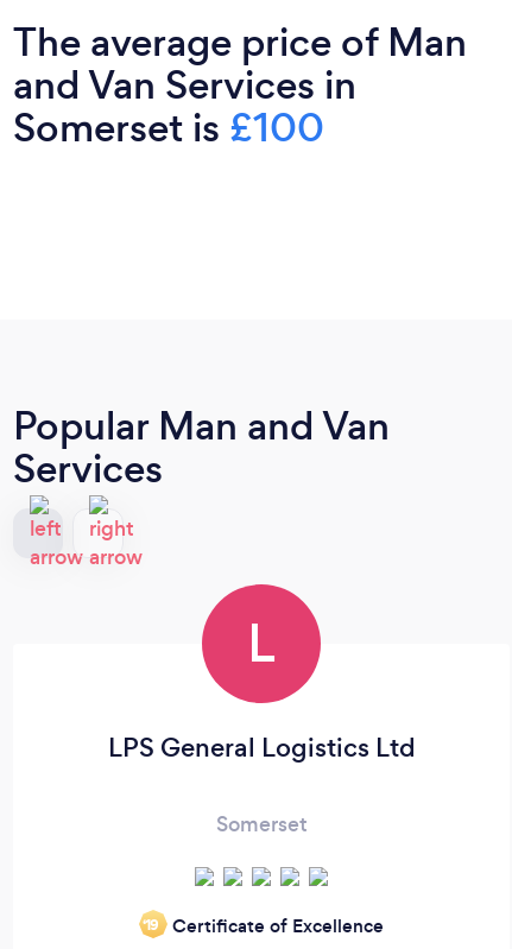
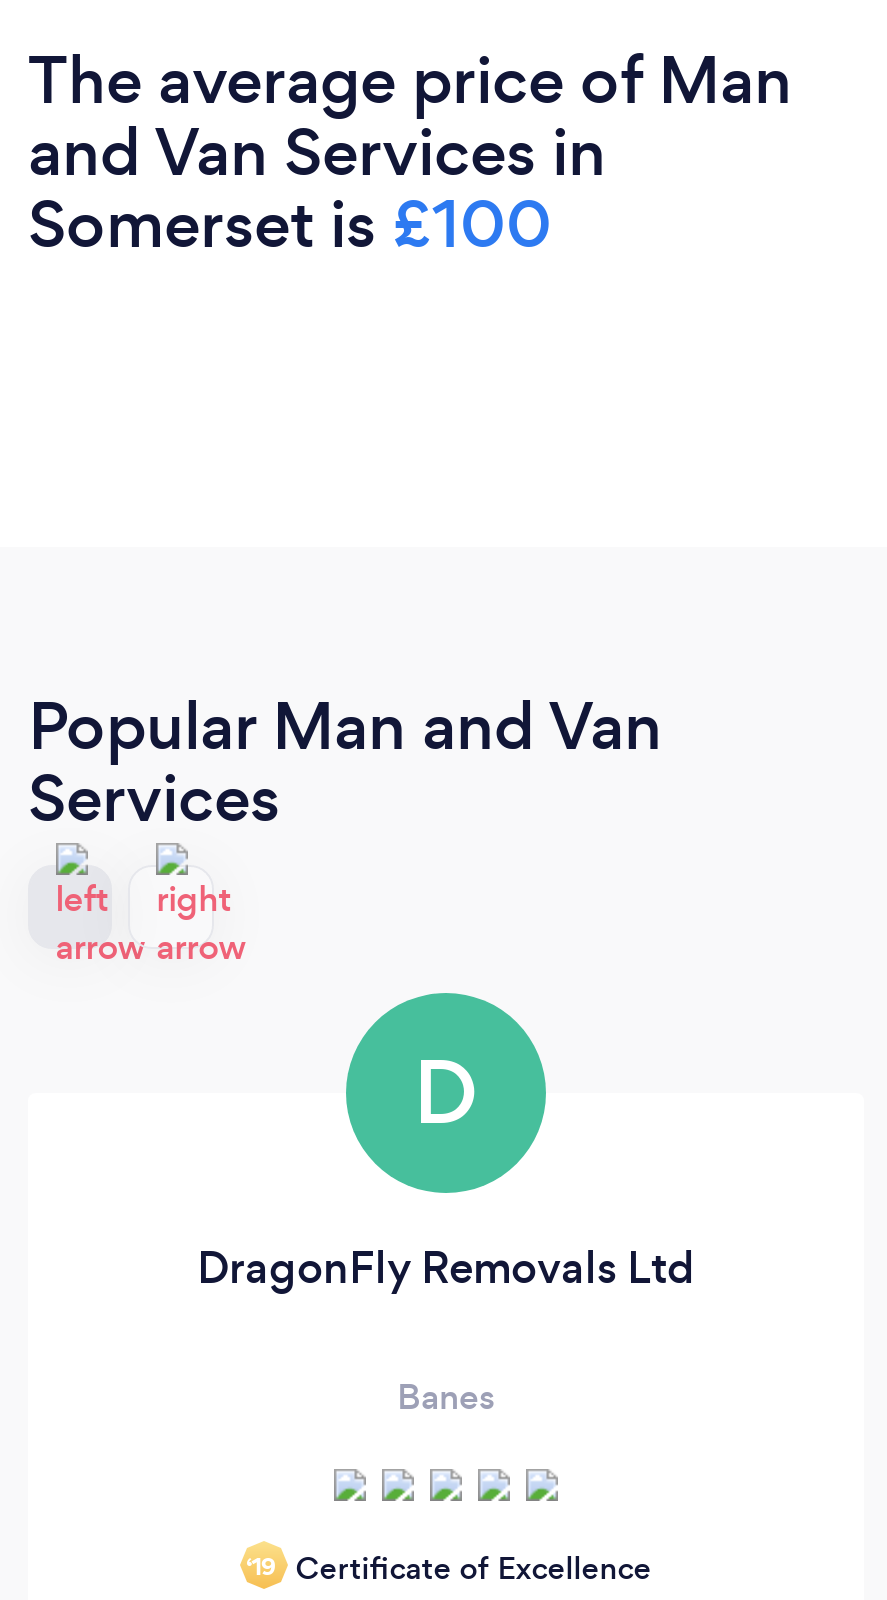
- L
+ D

- LPS General Logistics Ltd
+ DragonFly Removals Ltd

- Somerset
+ Banes
